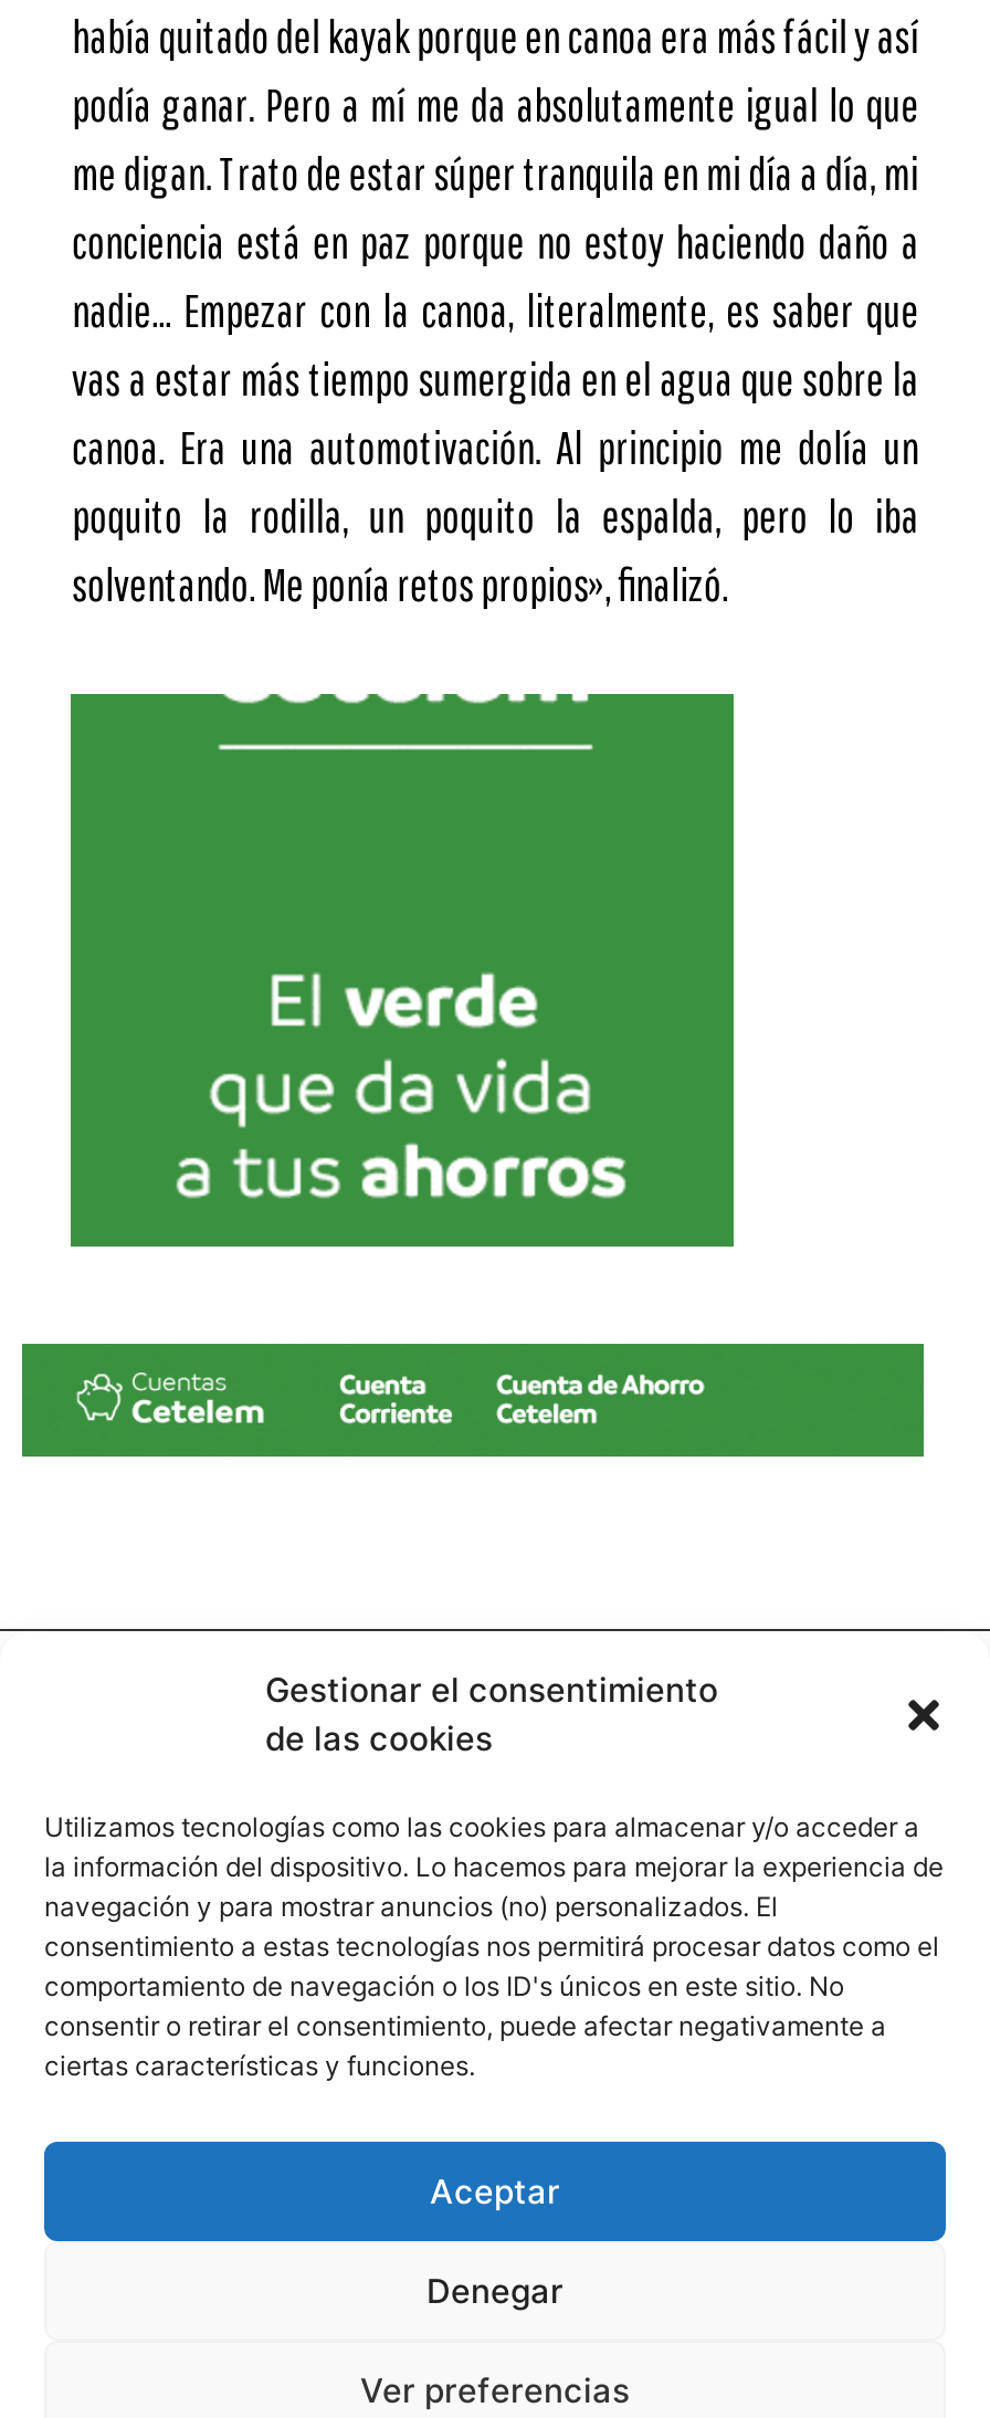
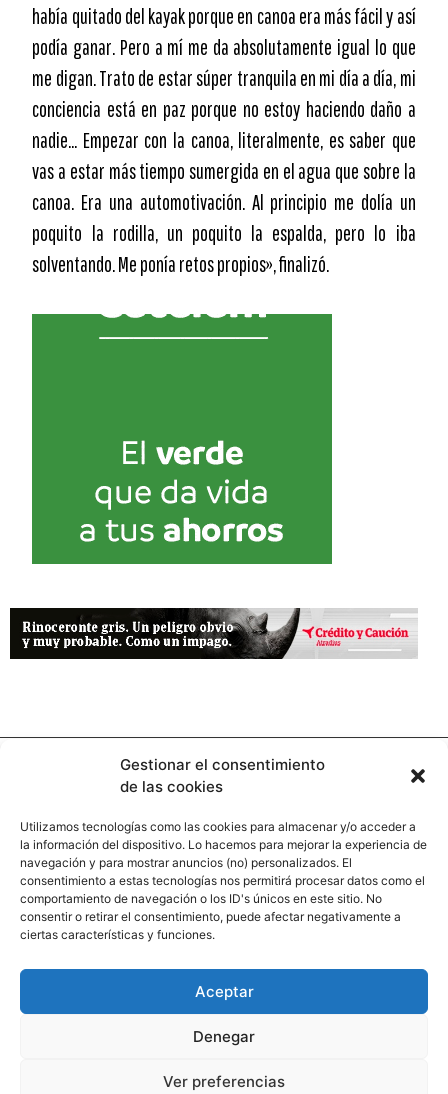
- [image]
+ [image]
